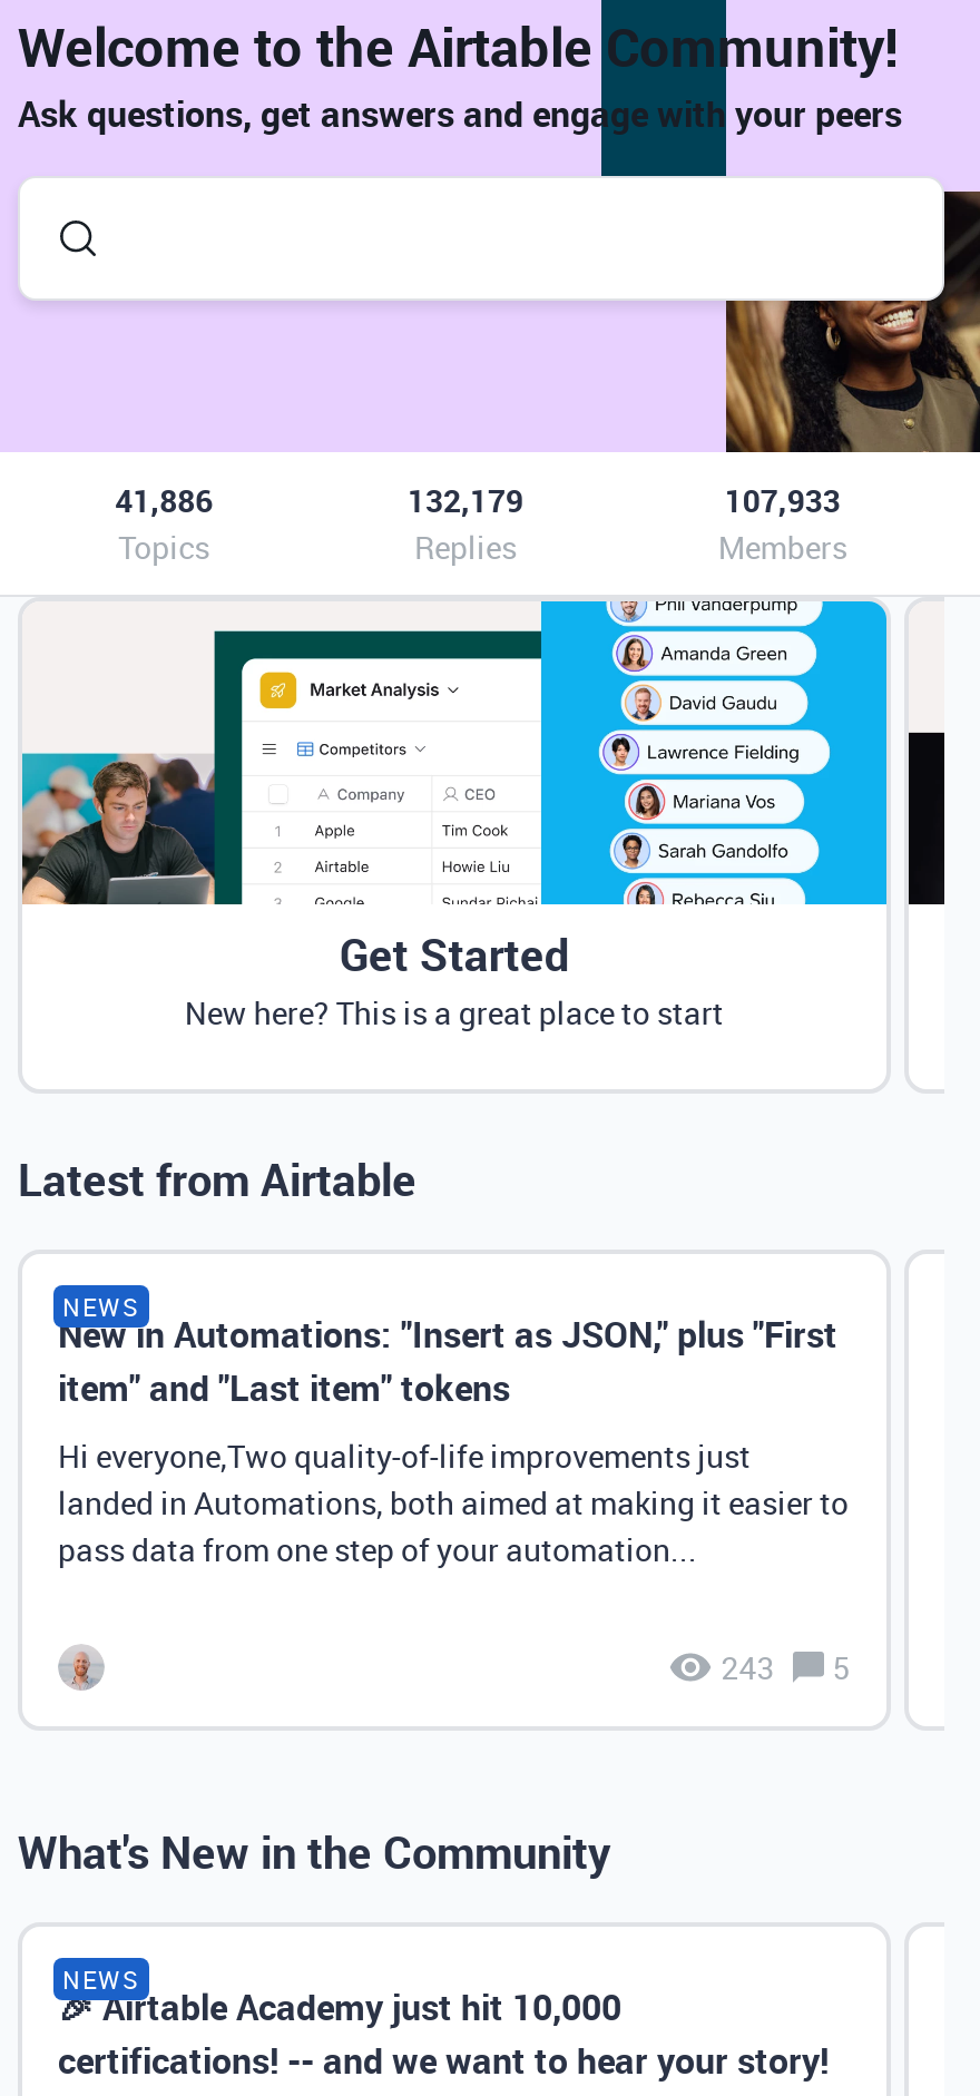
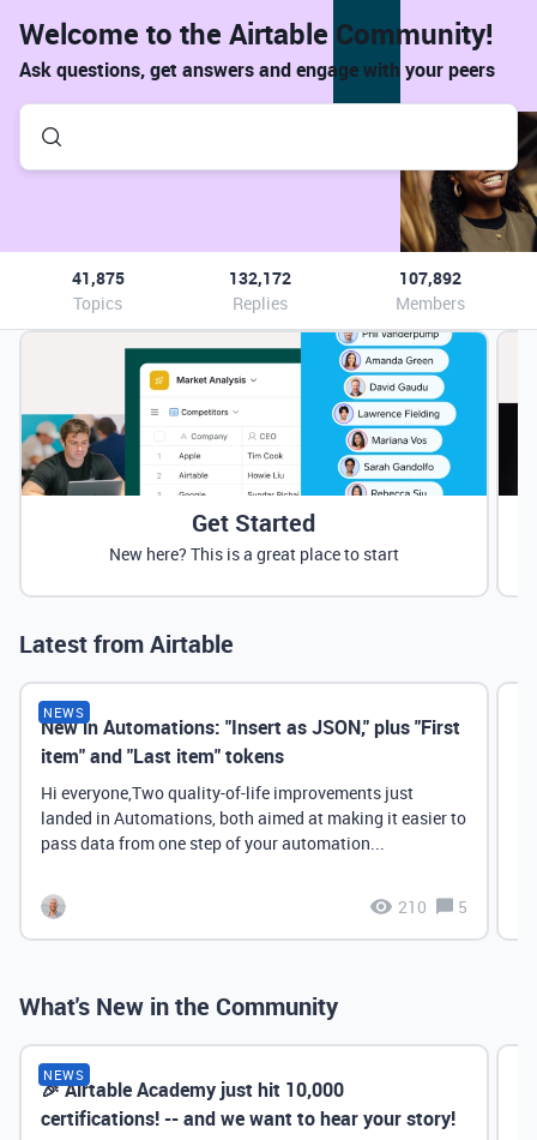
- 41,886
+ 41,875

- 132,179
+ 132,172

- 107,933
+ 107,892

- 243 5
+ 210 5
